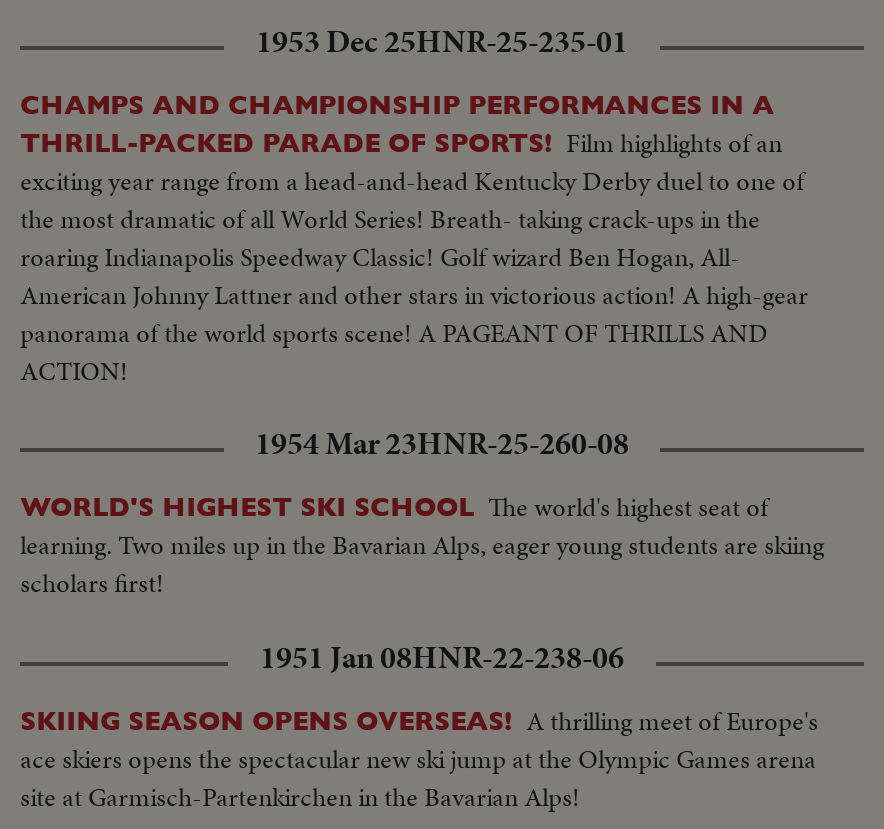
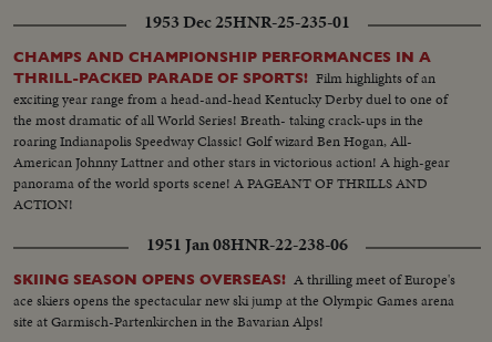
- 1954 Mar 23HNR-25-260-08
- WORLD'S HIGHEST SKI SCHOOL The world's highest seat of
- learning. Two miles up in the Bavarian Alps, eager young students are skiing
- scholars first!
